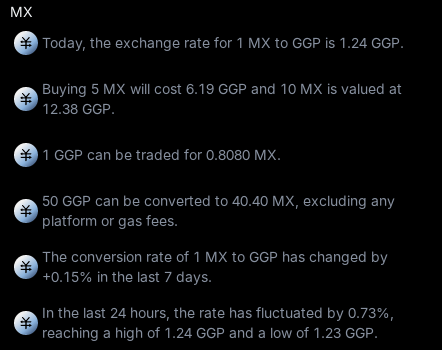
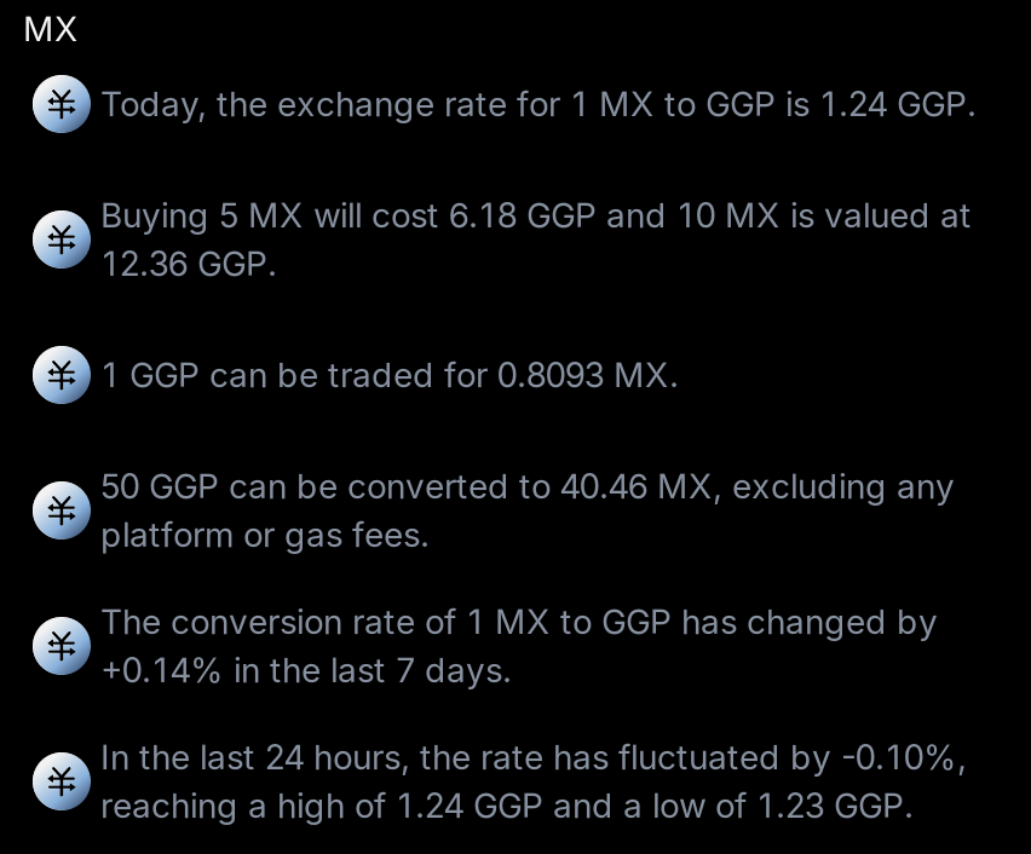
- Buying 5 MX will cost 6.19 GGP and 10 MX is valued at
+ Buying 5 MX will cost 6.18 GGP and 10 MX is valued at

- 12.38 GGP.
+ 12.36 GGP.

- 1 GGP can be traded for 0.8080 MX.
+ 1 GGP can be traded for 0.8093 MX.

- 50 GGP can be converted to 40.40 MX, excluding any
+ 50 GGP can be converted to 40.46 MX, excluding any

- +0.15% in the last 7 days.
+ +0.14% in the last 7 days.

- In the last 24 hours, the rate has fluctuated by 0.73%,
+ In the last 24 hours, the rate has fluctuated by -0.10%,
